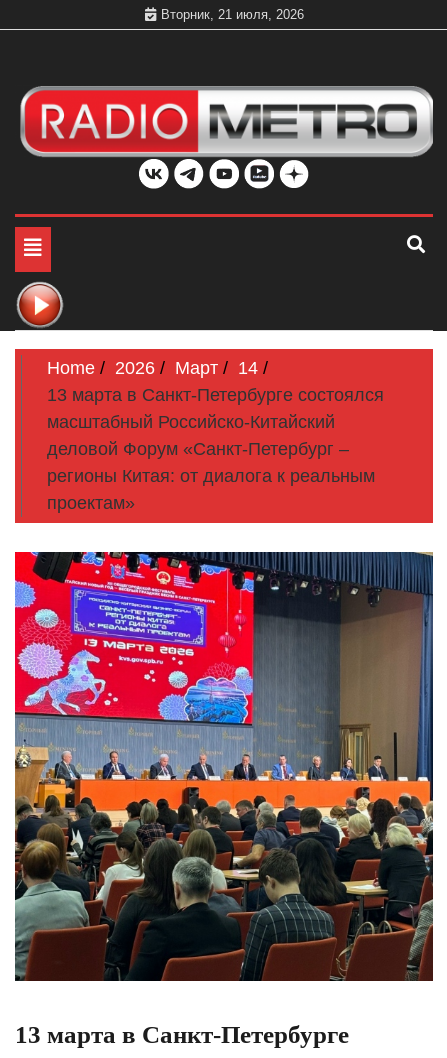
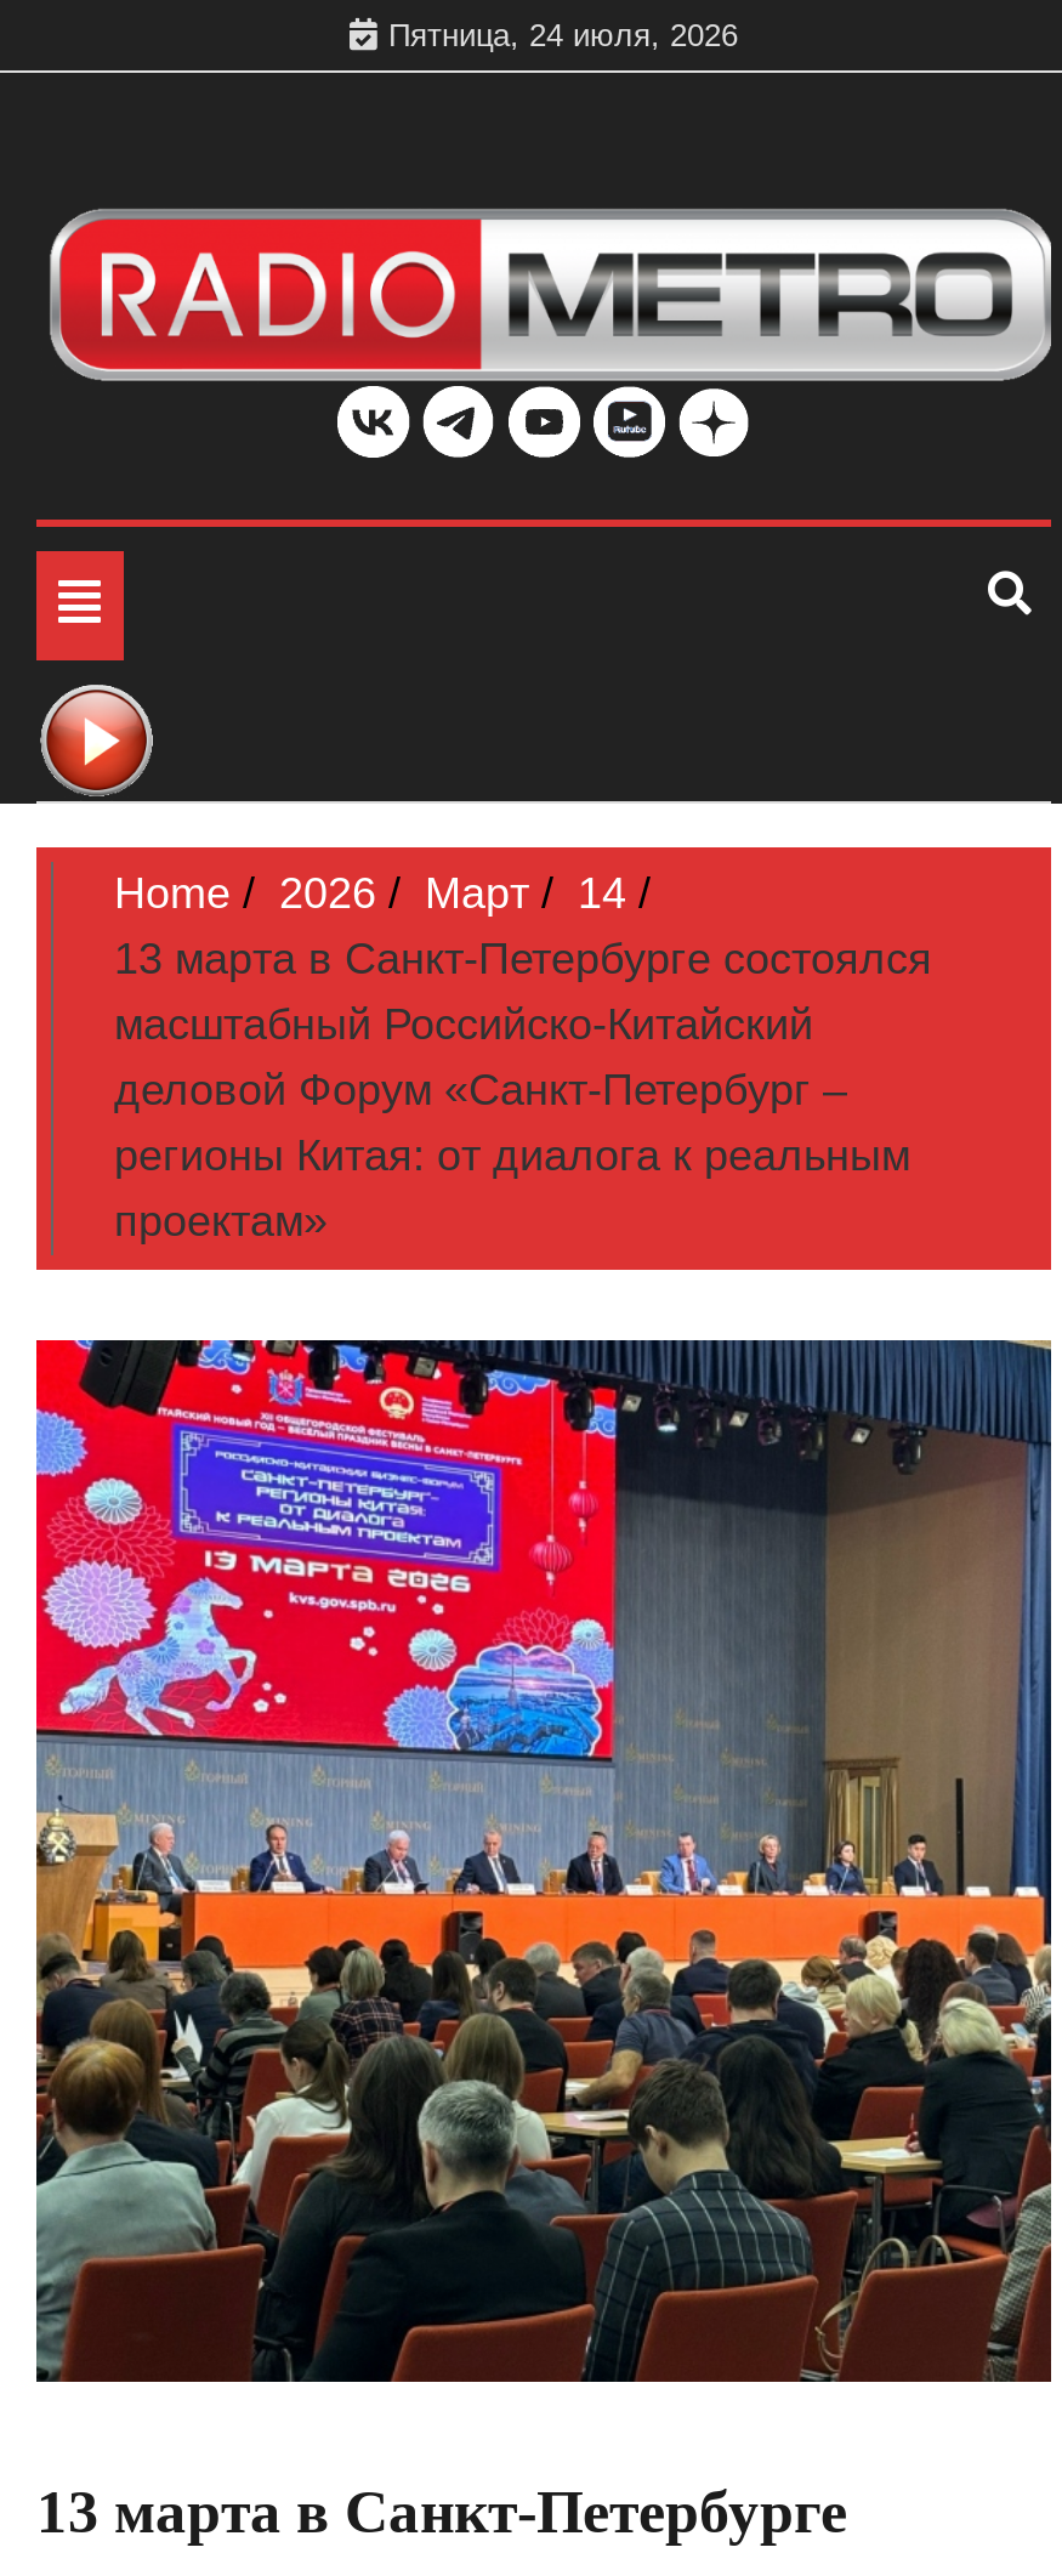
- Вторник, 21 июля, 2026
+ Пятница, 24 июля, 2026
